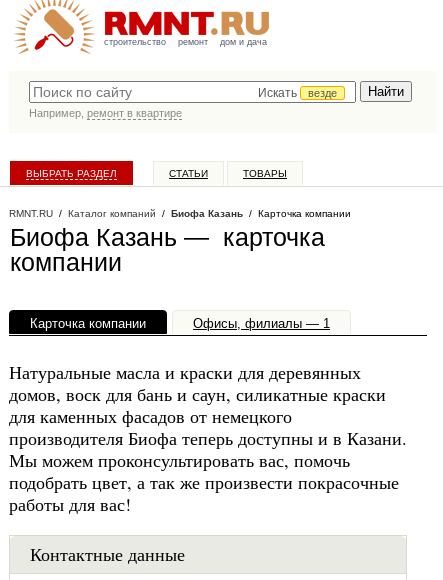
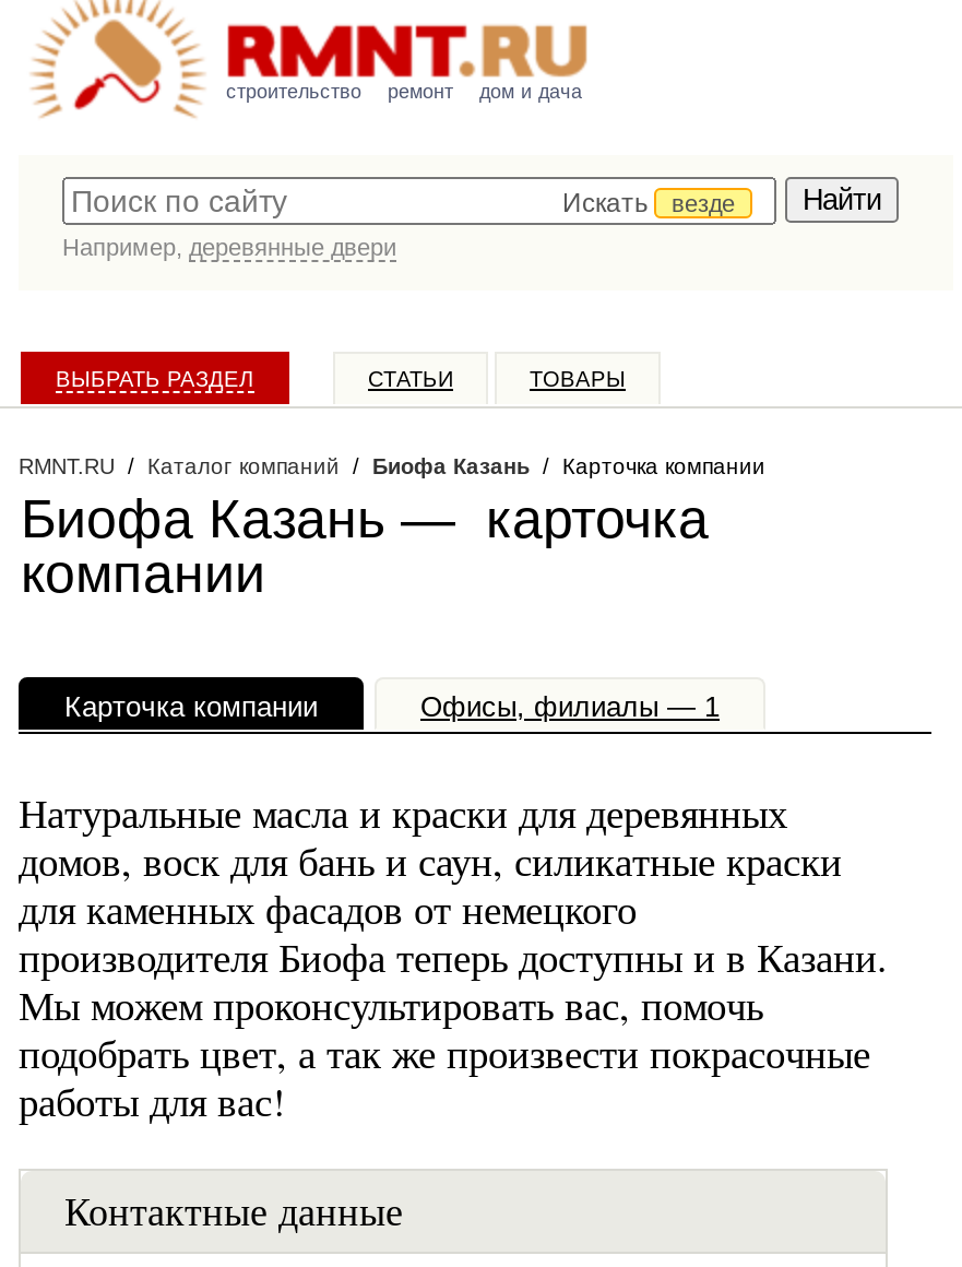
- Например, ремонт в квартире
+ Например, деревянные двери
